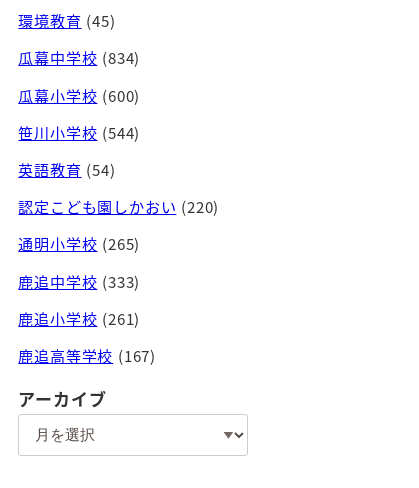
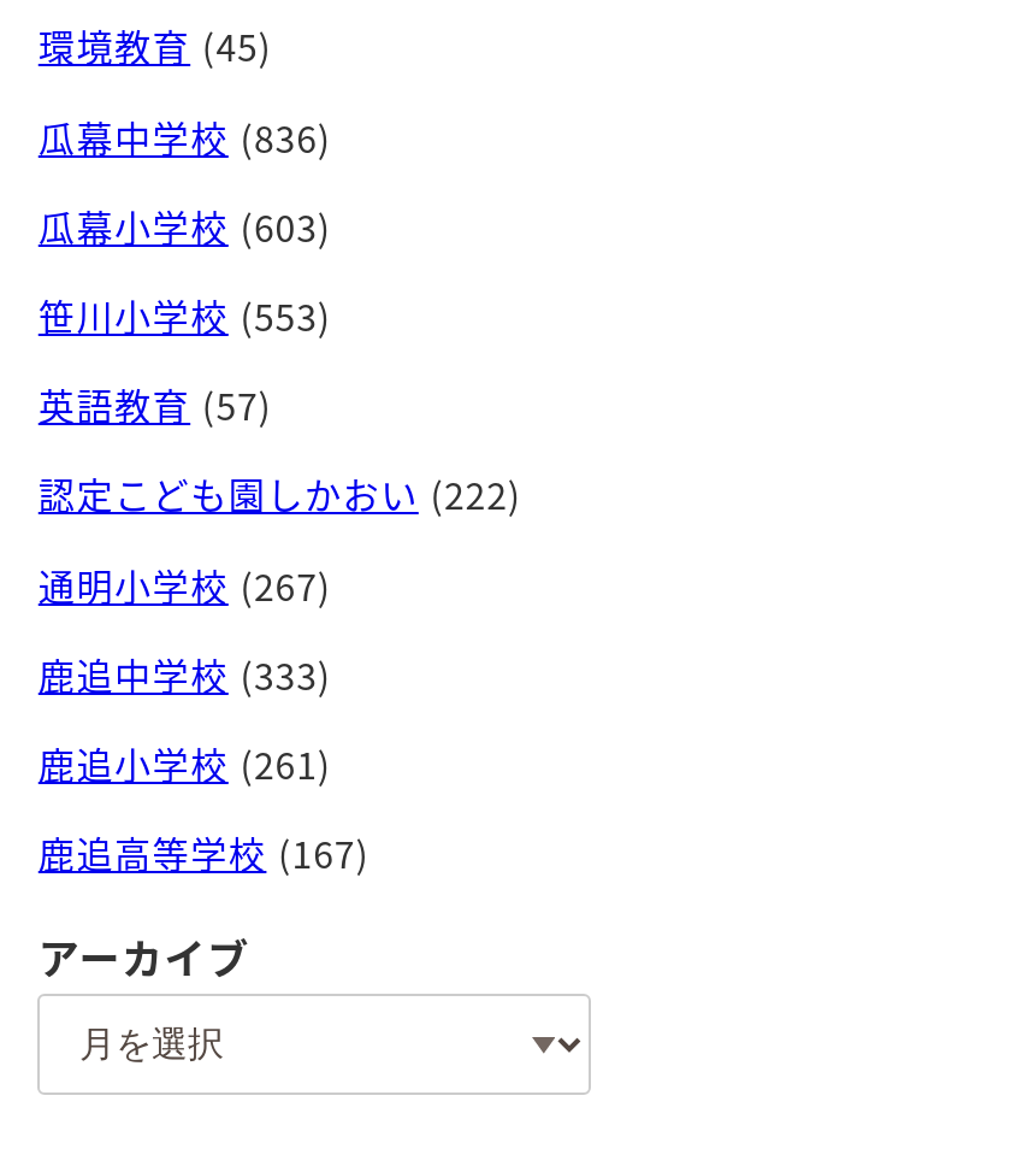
- 瓜幕中学校(834)
+ 瓜幕中学校(836)

- 瓜幕小学校(600)
+ 瓜幕小学校(603)

- 笹川小学校(544)
+ 笹川小学校(553)

- 英語教育(54)
+ 英語教育(57)

- 認定こども園しかおい(220)
+ 認定こども園しかおい(222)

- 通明小学校(265)
+ 通明小学校(267)
